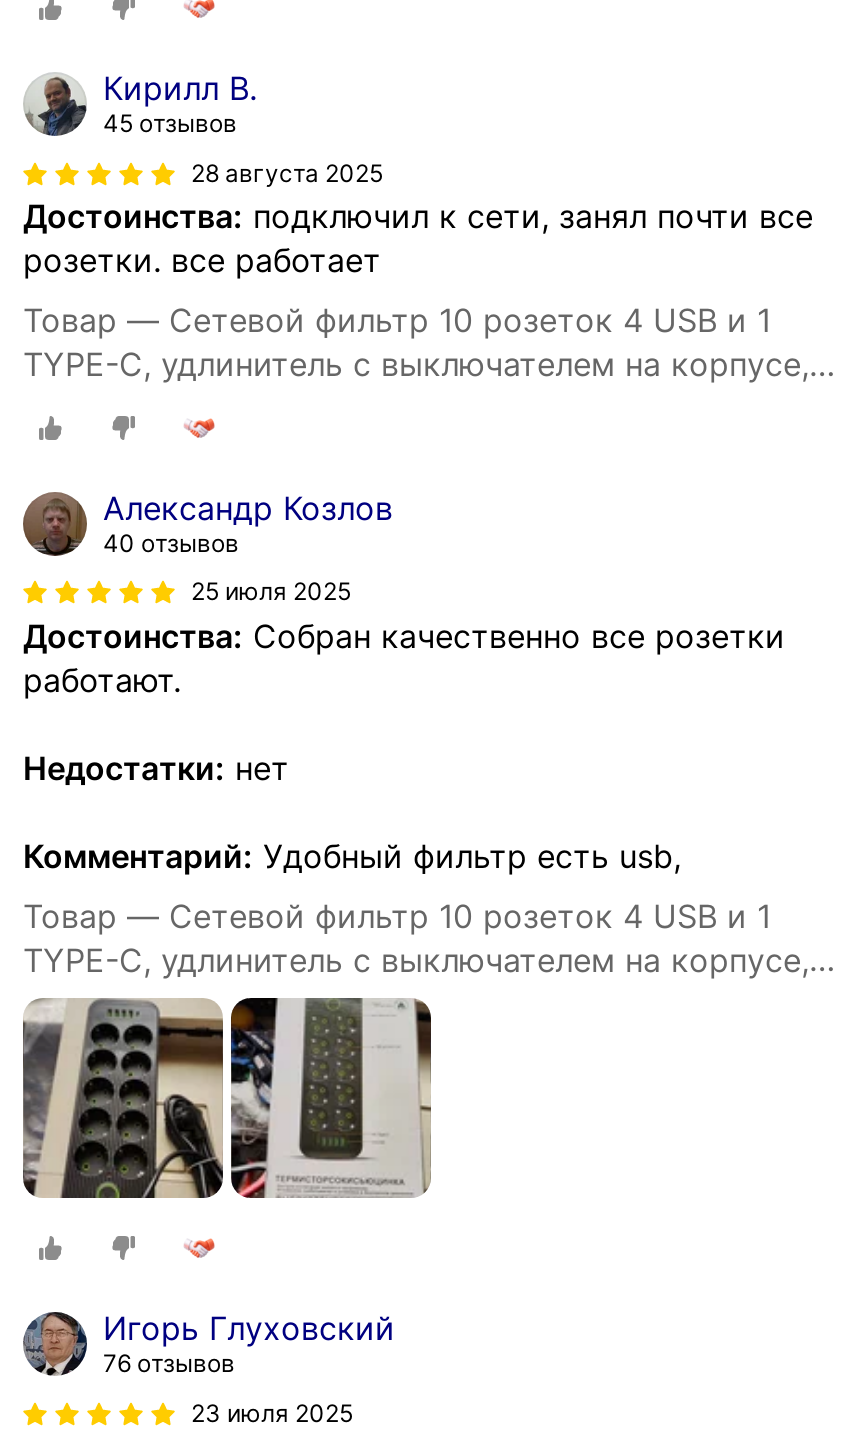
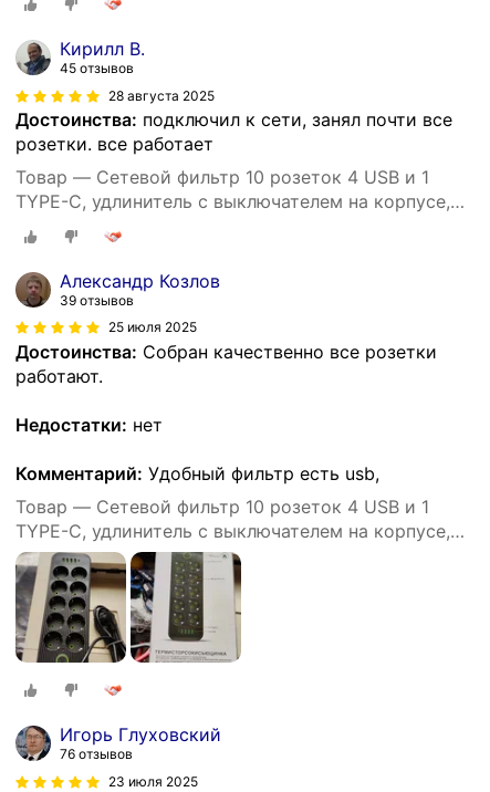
- 40 отзывов
+ 39 отзывов
